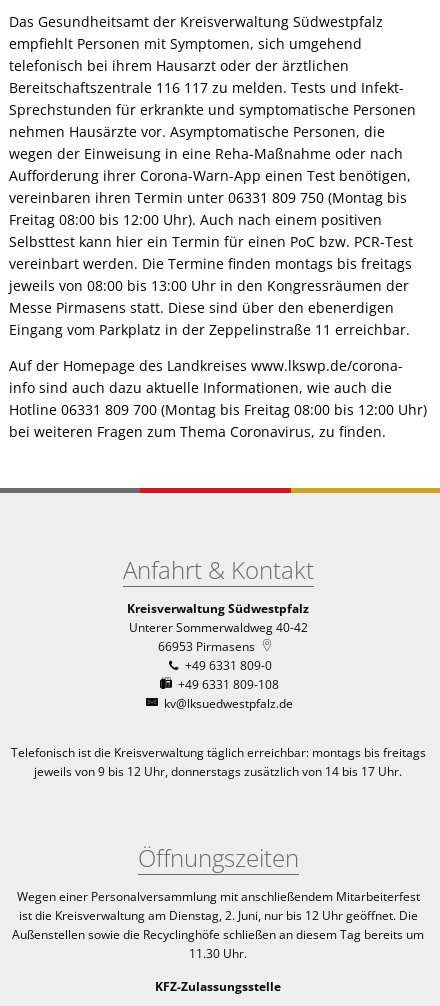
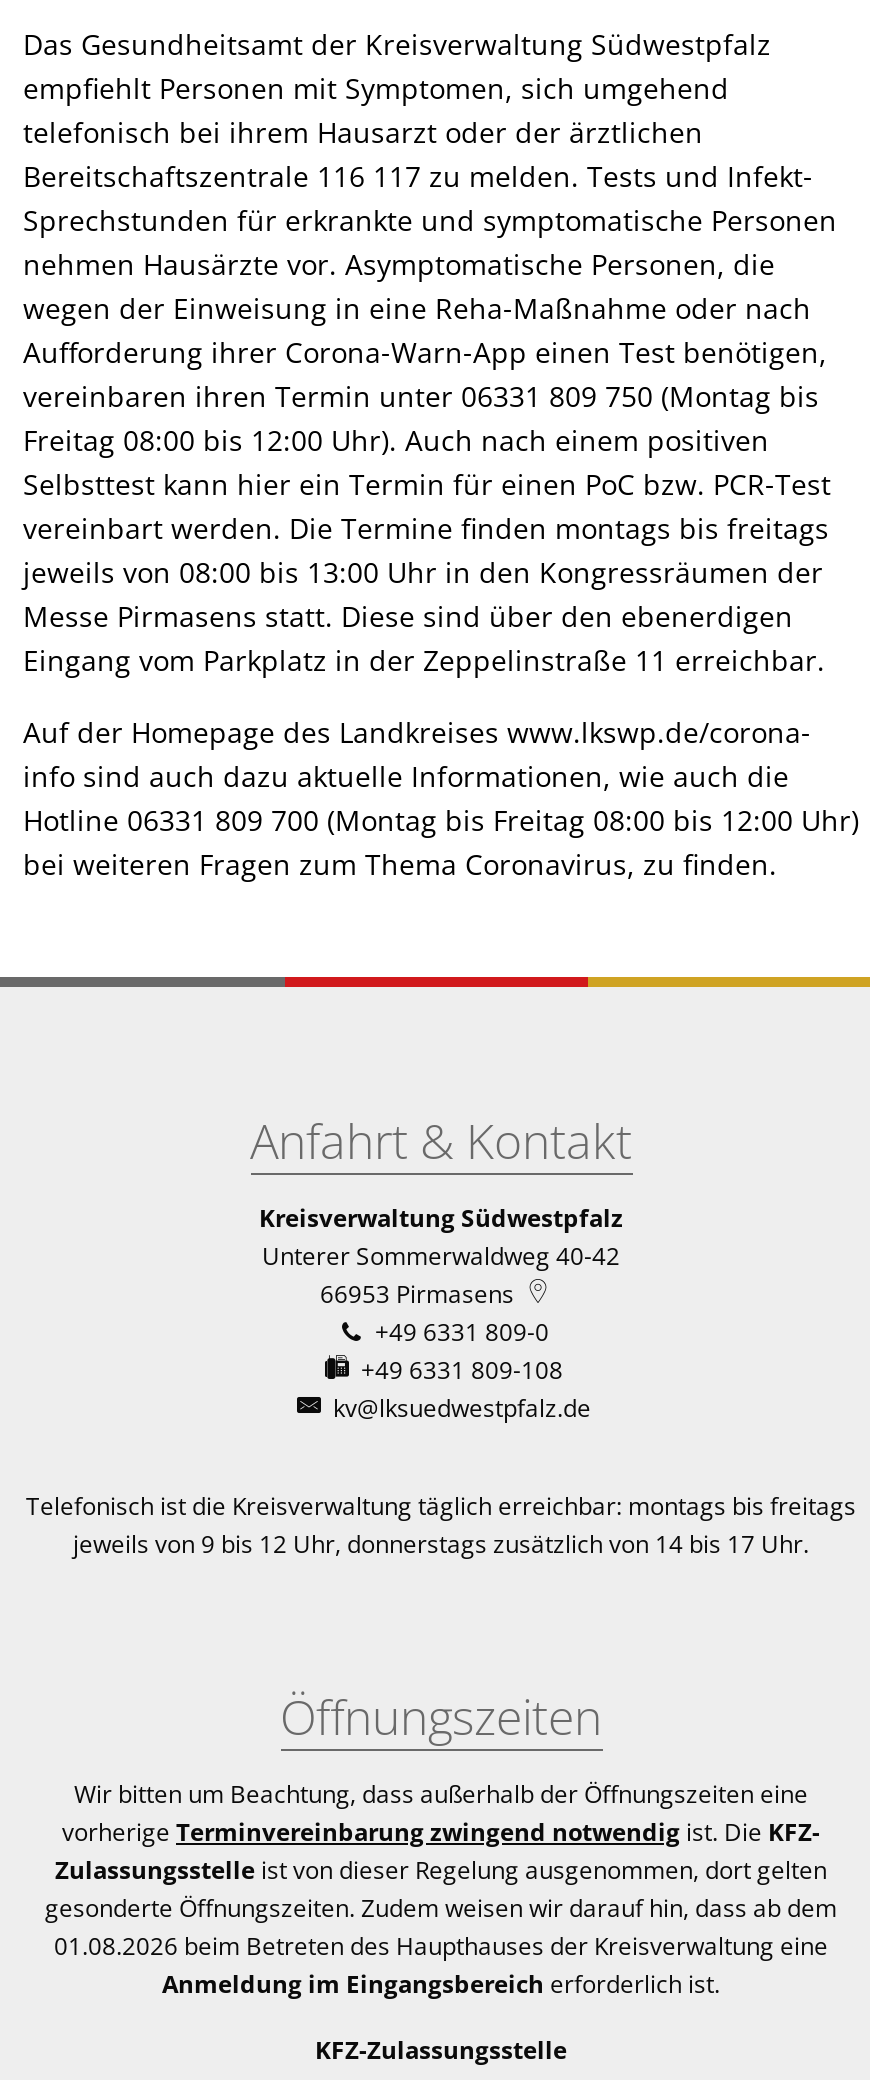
- Wegen einer Personalversammlung mit anschließendem Mitarbeiterfest
- ist die Kreisverwaltung am Dienstag, 2. Juni, nur bis 12 Uhr geöffnet. Die
- Außenstellen sowie die Recyclinghöfe schließen an diesem Tag bereits um
- 11.30 Uhr.
+ Wir bitten um Beachtung, dass außerhalb der Öffnungszeiten eine
+ vorherige Terminvereinbarung zwingend notwendig ist. Die KFZ-
+ Zulassungsstelle ist von dieser Regelung ausgenommen, dort gelten
+ gesonderte Öffnungszeiten. Zudem weisen wir darauf hin, dass ab dem
+ 01.08.2026 beim Betreten des Haupthauses der Kreisverwaltung eine
+ Anmeldung im Eingangsbereich erforderlich ist.
